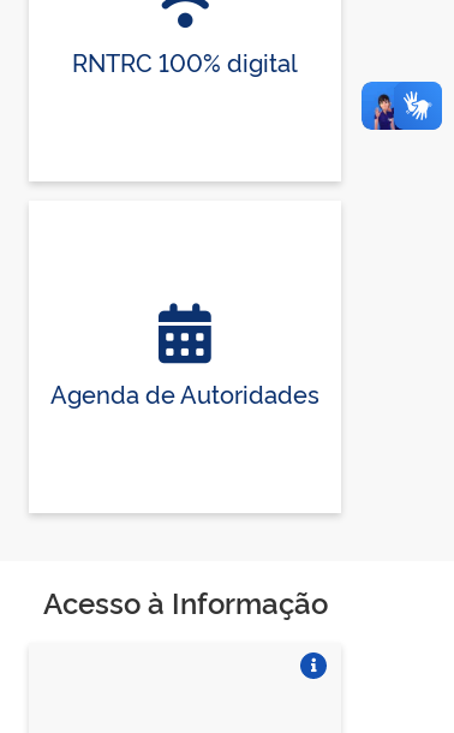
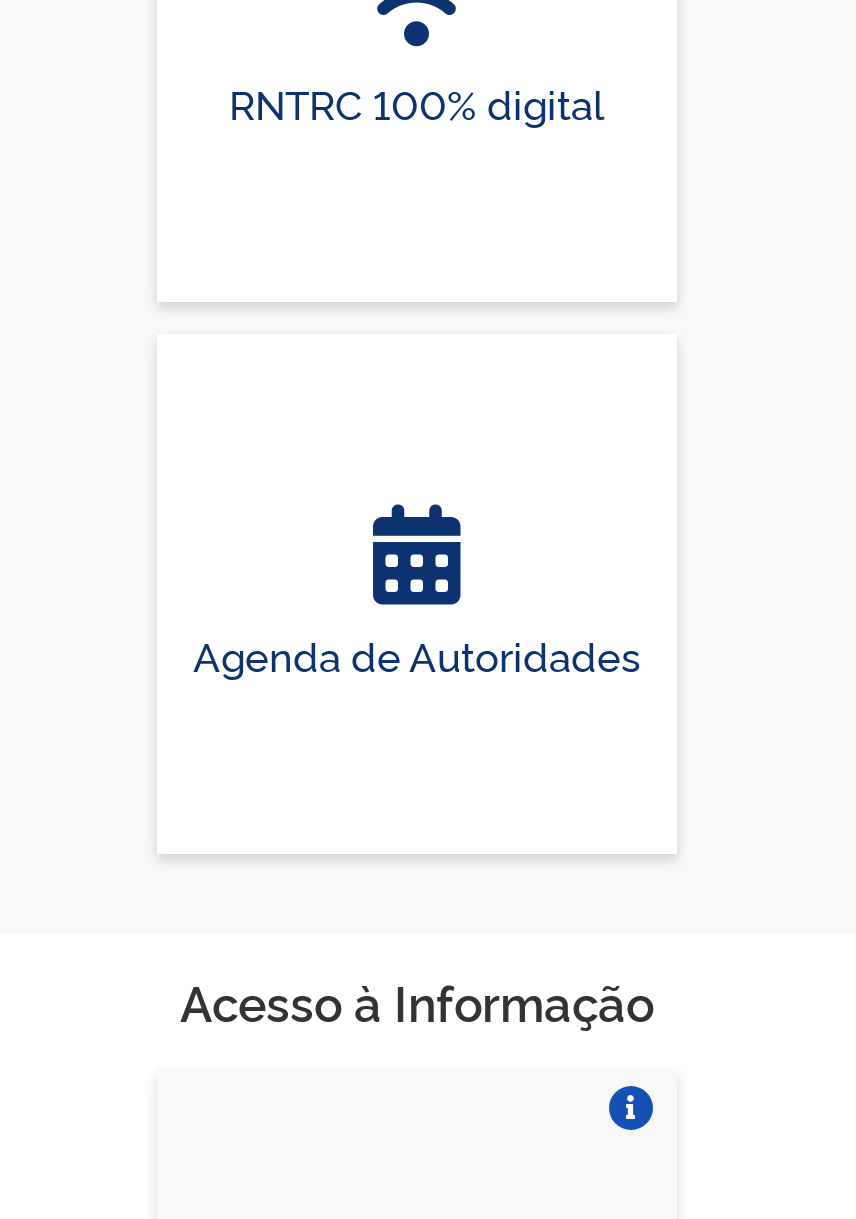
- [image]
